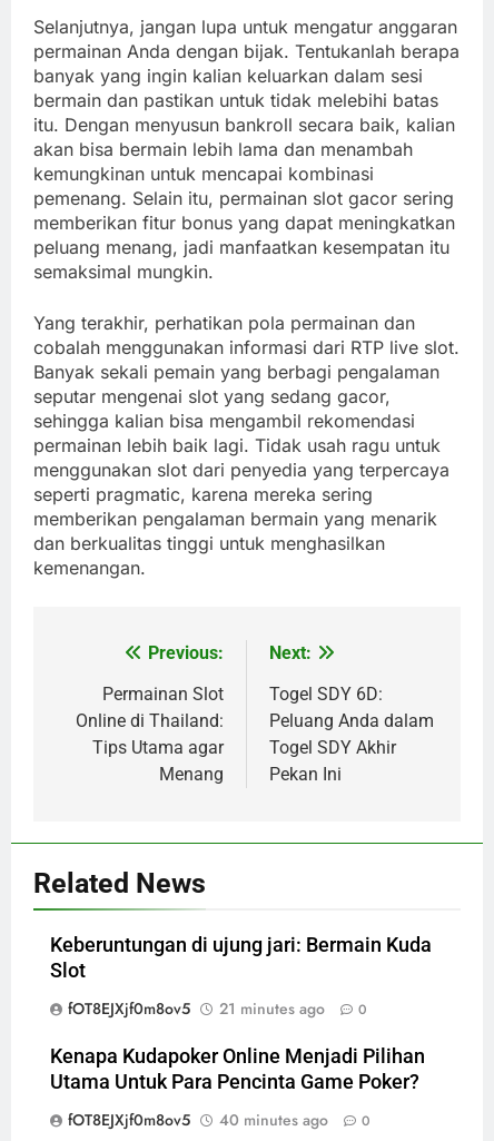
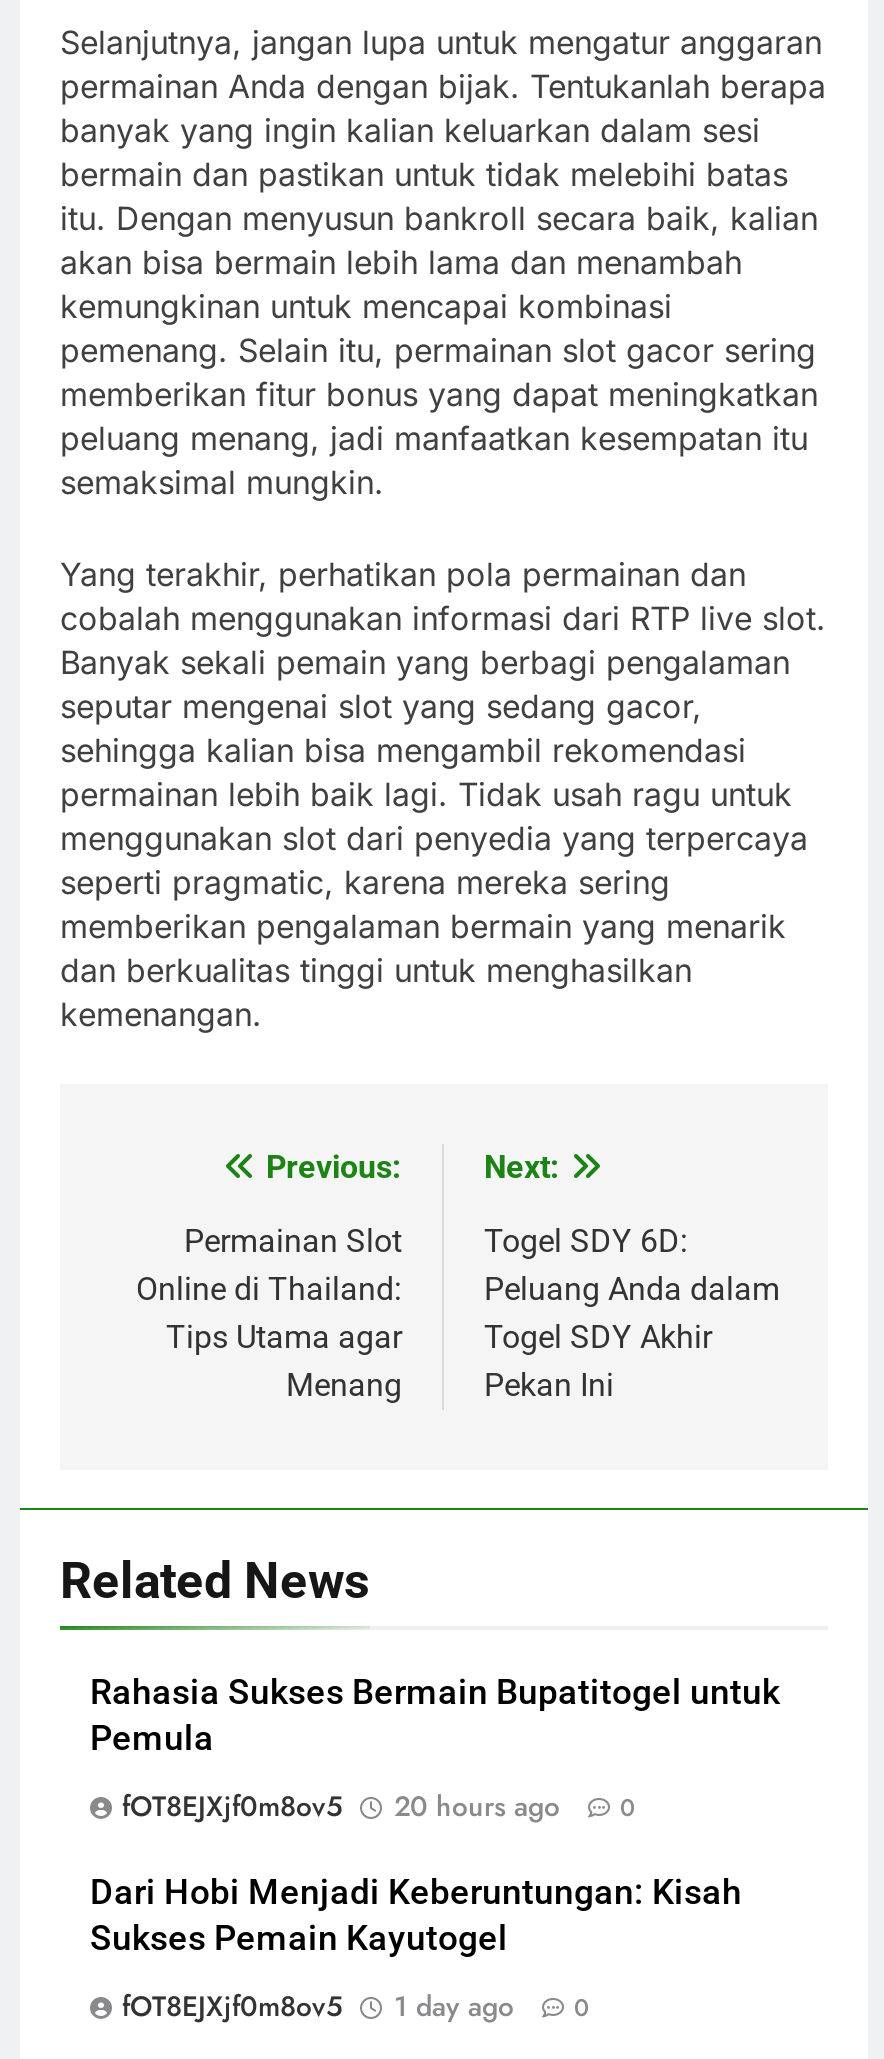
- Keberuntungan di ujung jari: Bermain Kuda
- Slot
+ Rahasia Sukses Bermain Bupatitogel untuk
+ Pemula

- fOT8EJXjf0m8ov5 21 minutes ago 0
+ fOT8EJXjf0m8ov5 20 hours ago 0

- Kenapa Kudapoker Online Menjadi Pilihan
- Utama Untuk Para Pencinta Game Poker?
+ Dari Hobi Menjadi Keberuntungan: Kisah
+ Sukses Pemain Kayutogel

- fOT8EJXjf0m8ov5 40 minutes ago 0
+ fOT8EJXjf0m8ov5 1 day ago 0
